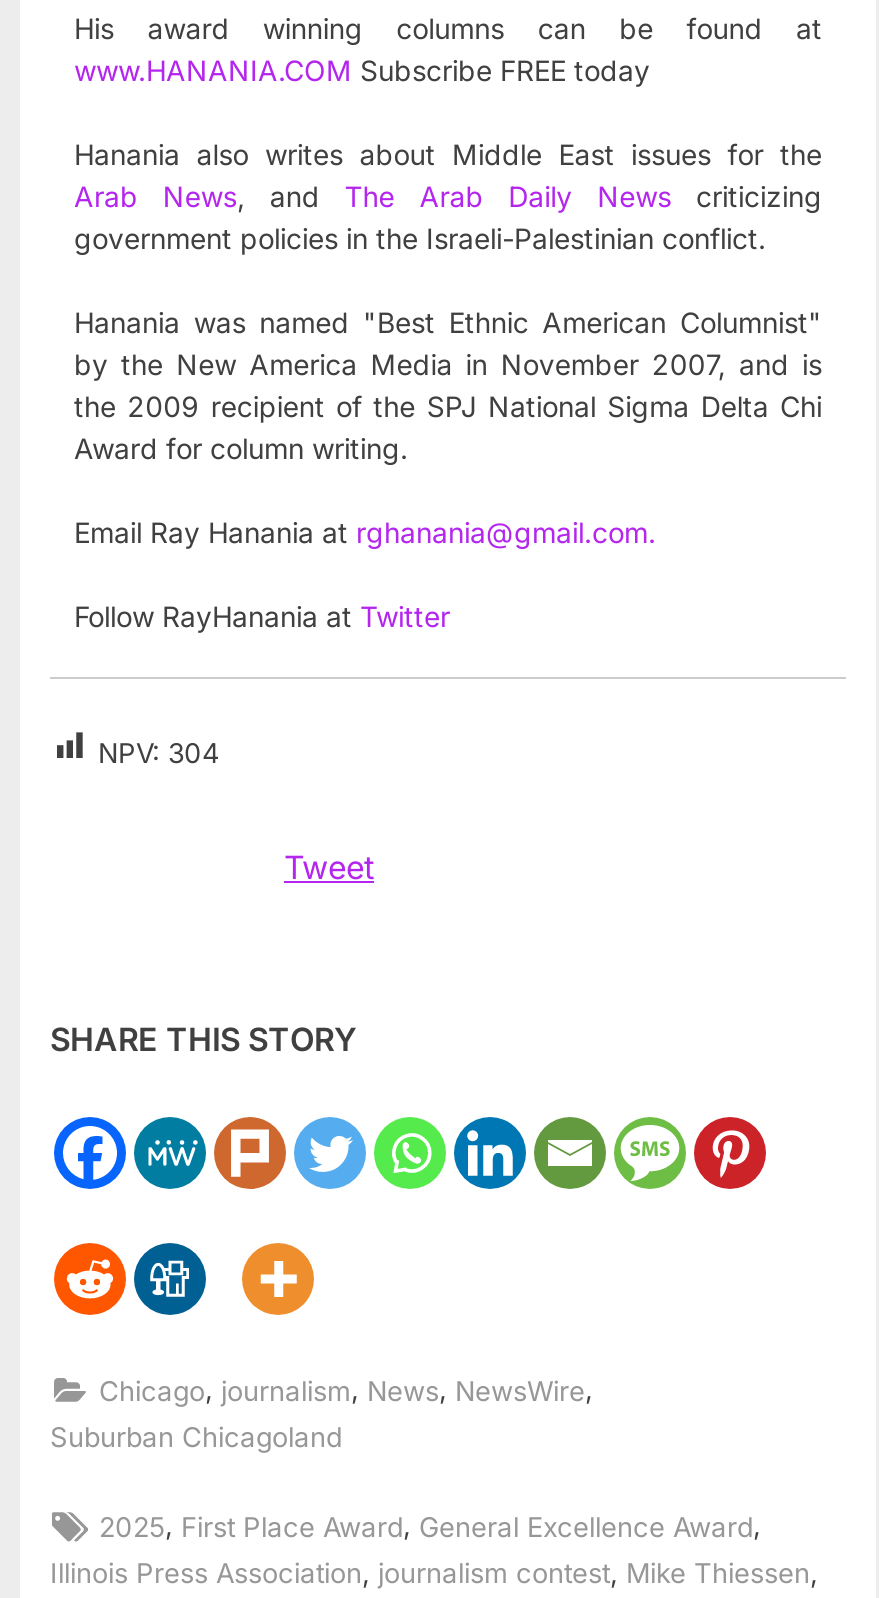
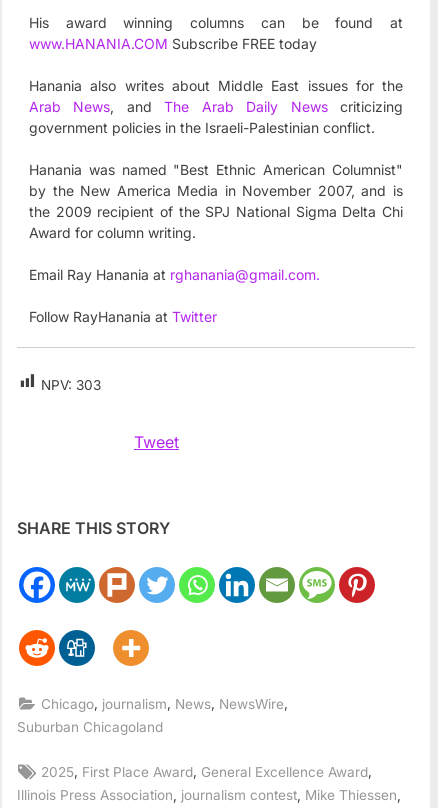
- NPV: 304
+ NPV: 303
